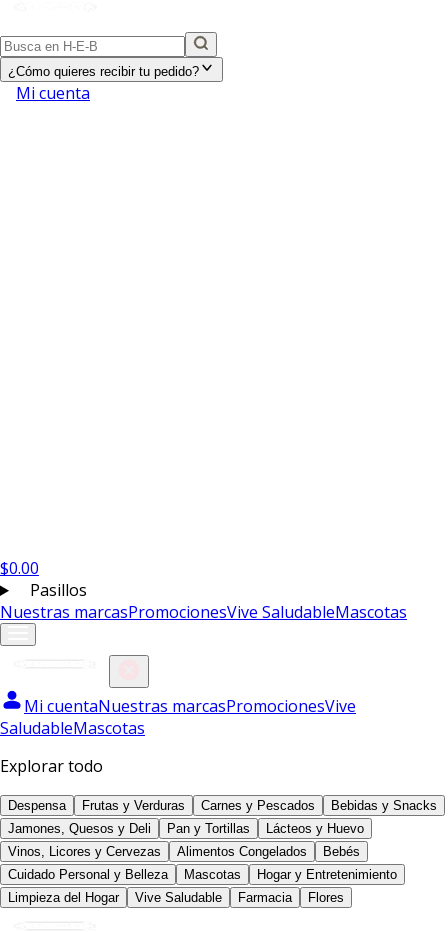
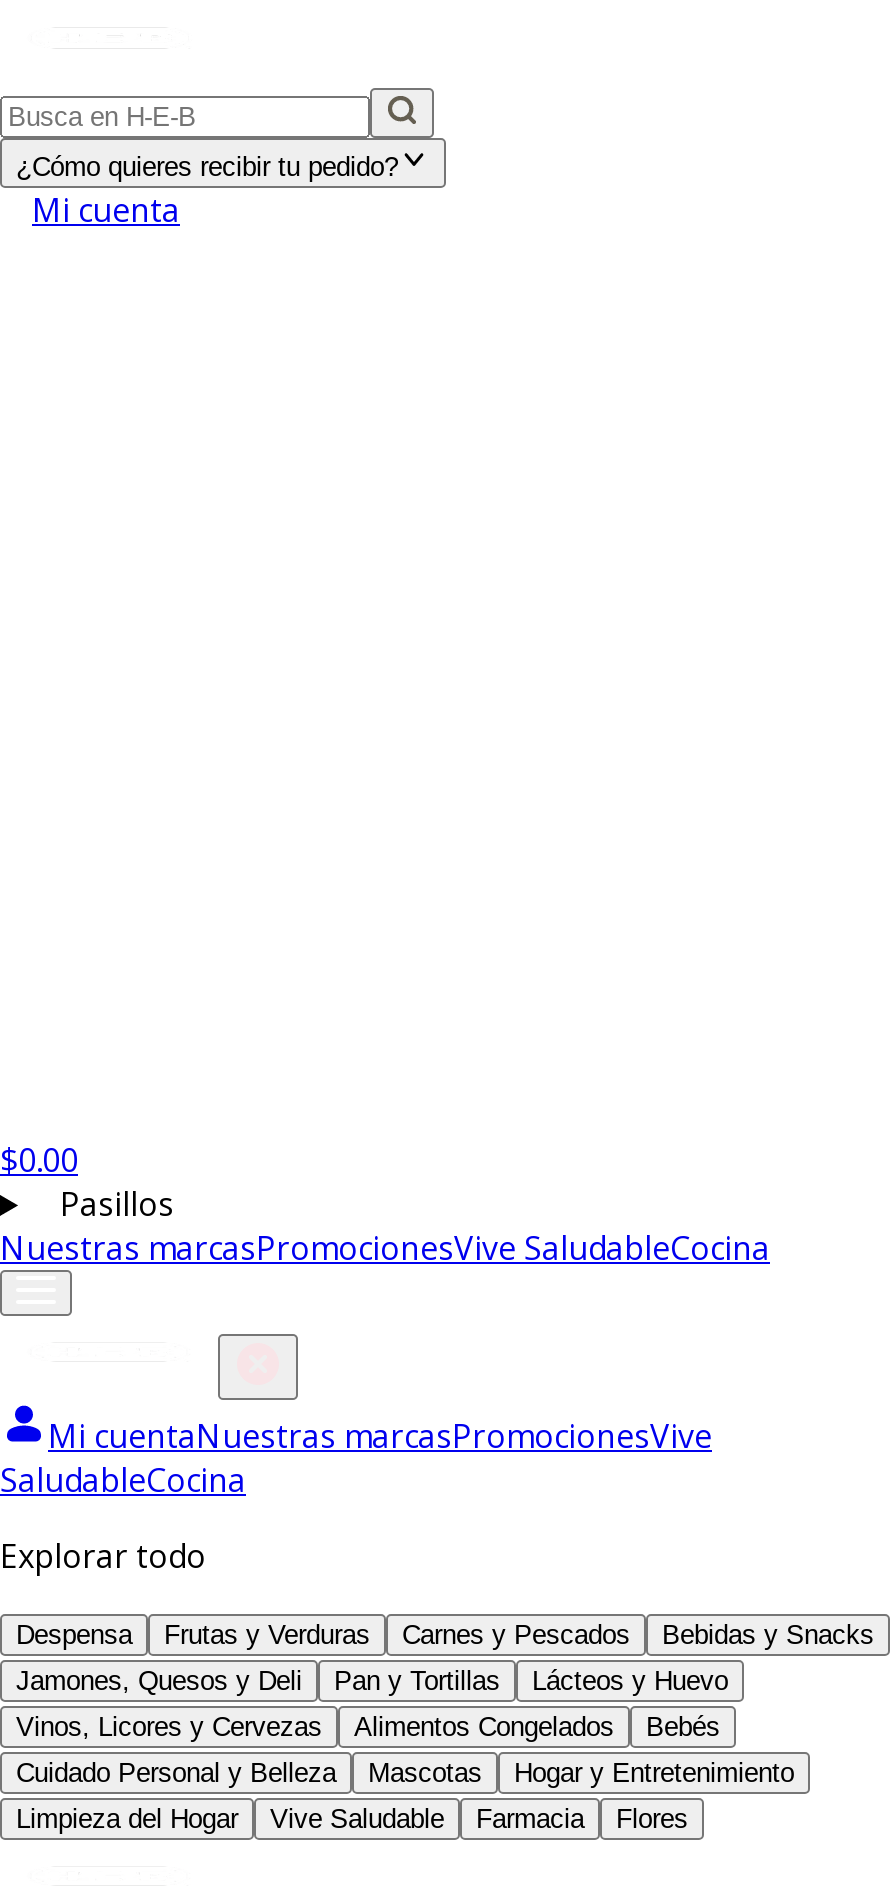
- Nuestras marcasPromocionesVive SaludableMascotas
+ Nuestras marcasPromocionesVive SaludableCocina

- SaludableMascotas
+ SaludableCocina
